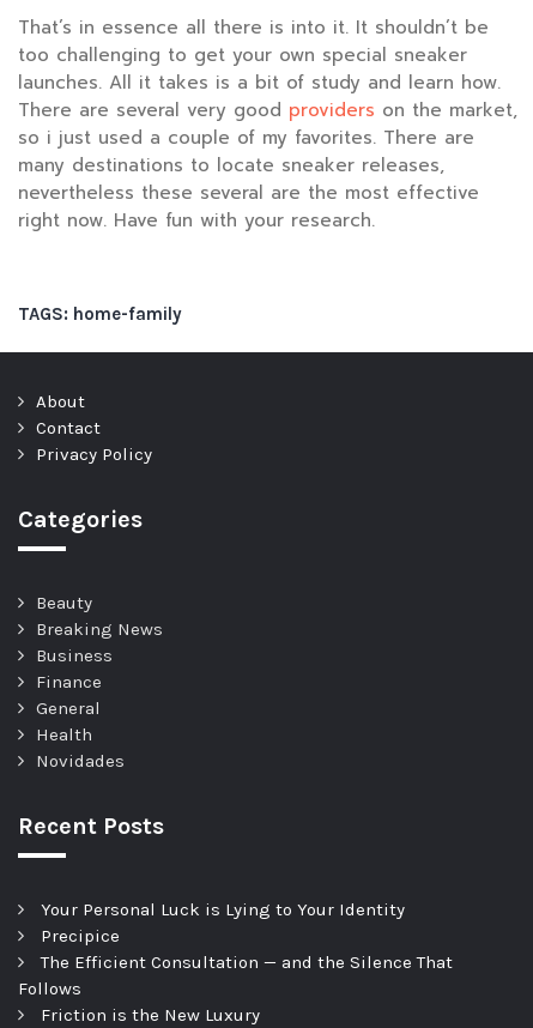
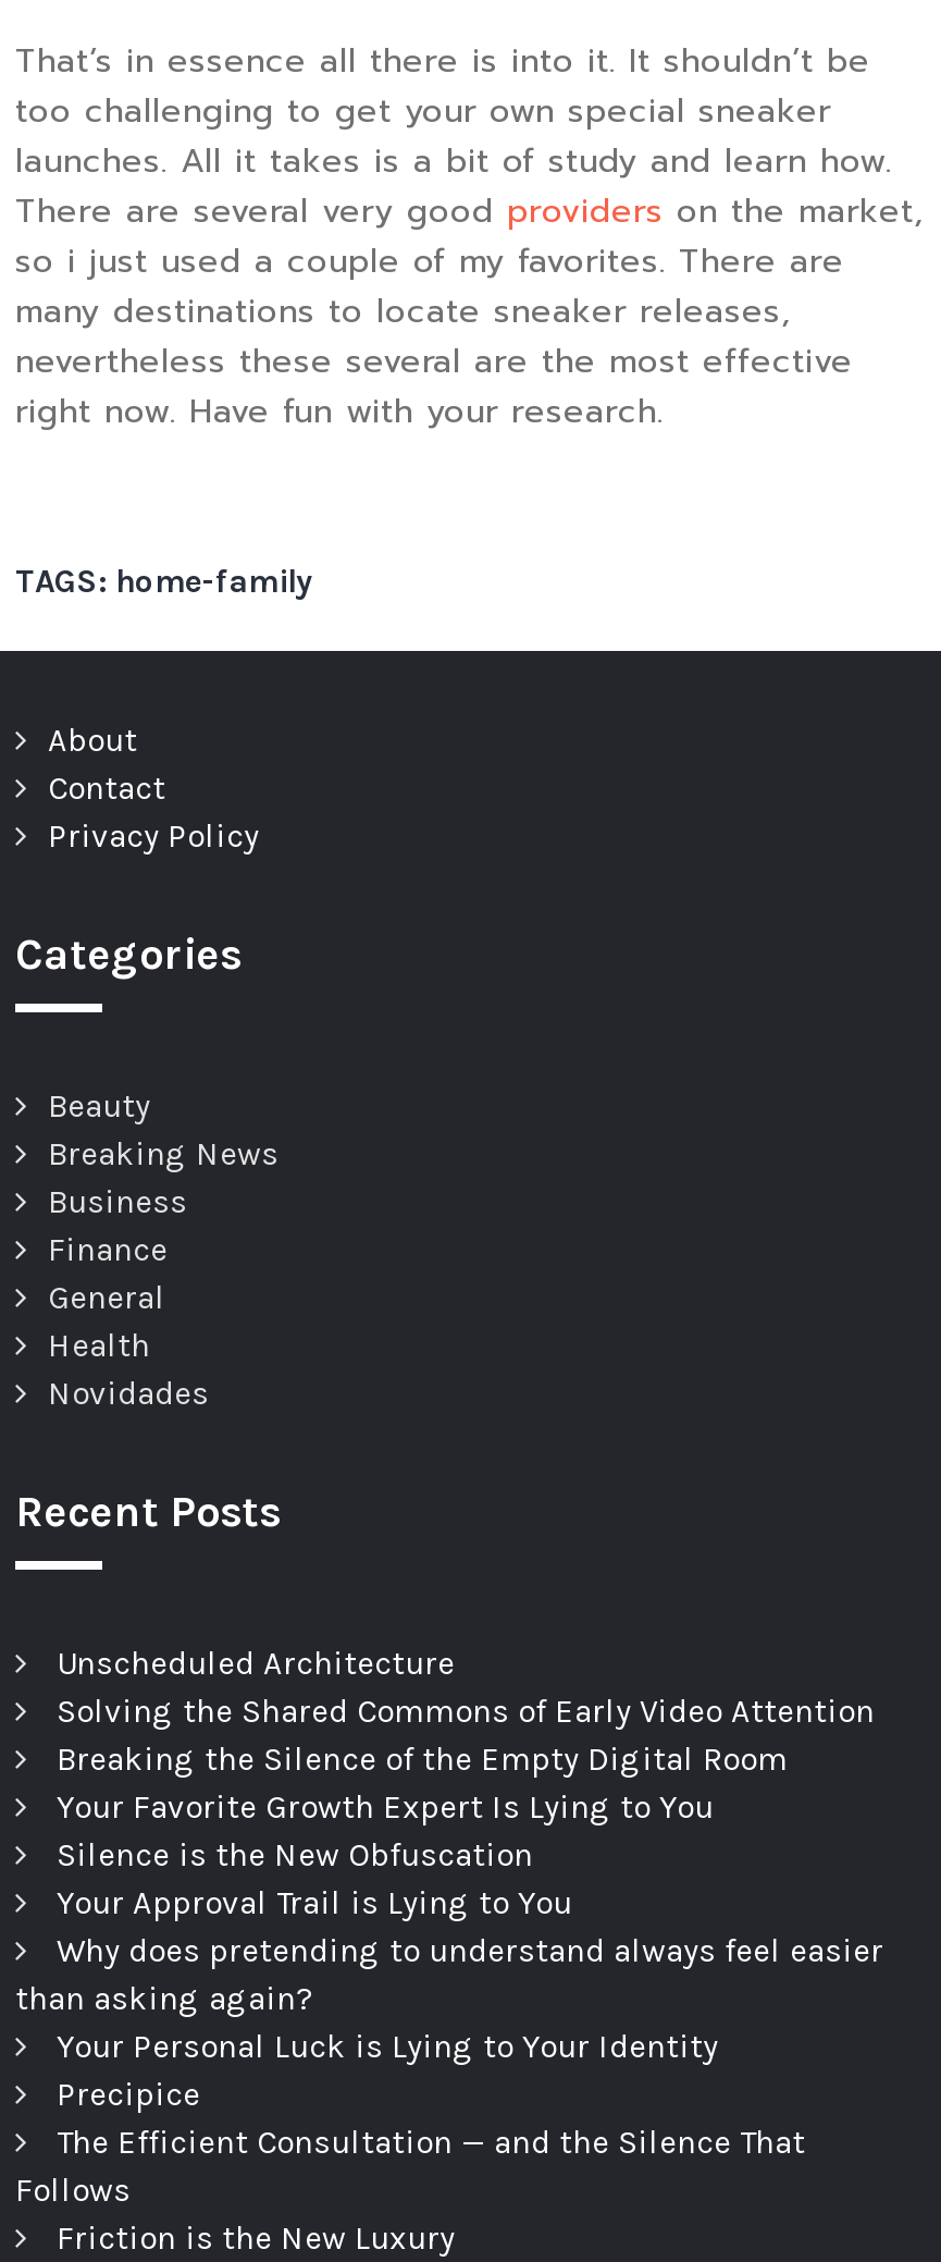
+ Unscheduled Architecture
+ Solving the Shared Commons of Early Video Attention
+ Breaking the Silence of the Empty Digital Room
+ Your Favorite Growth Expert Is Lying to You
+ Silence is the New Obfuscation
+ Your Approval Trail is Lying to You
+ Why does pretending to understand always feel easier
+ than asking again?
